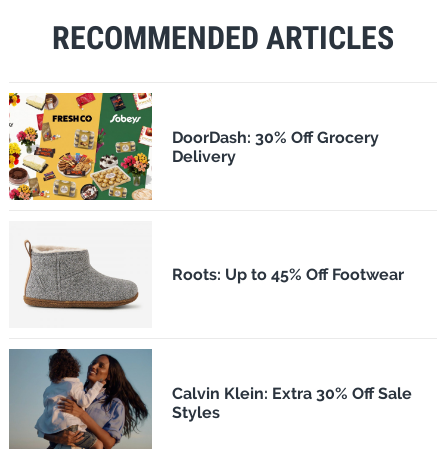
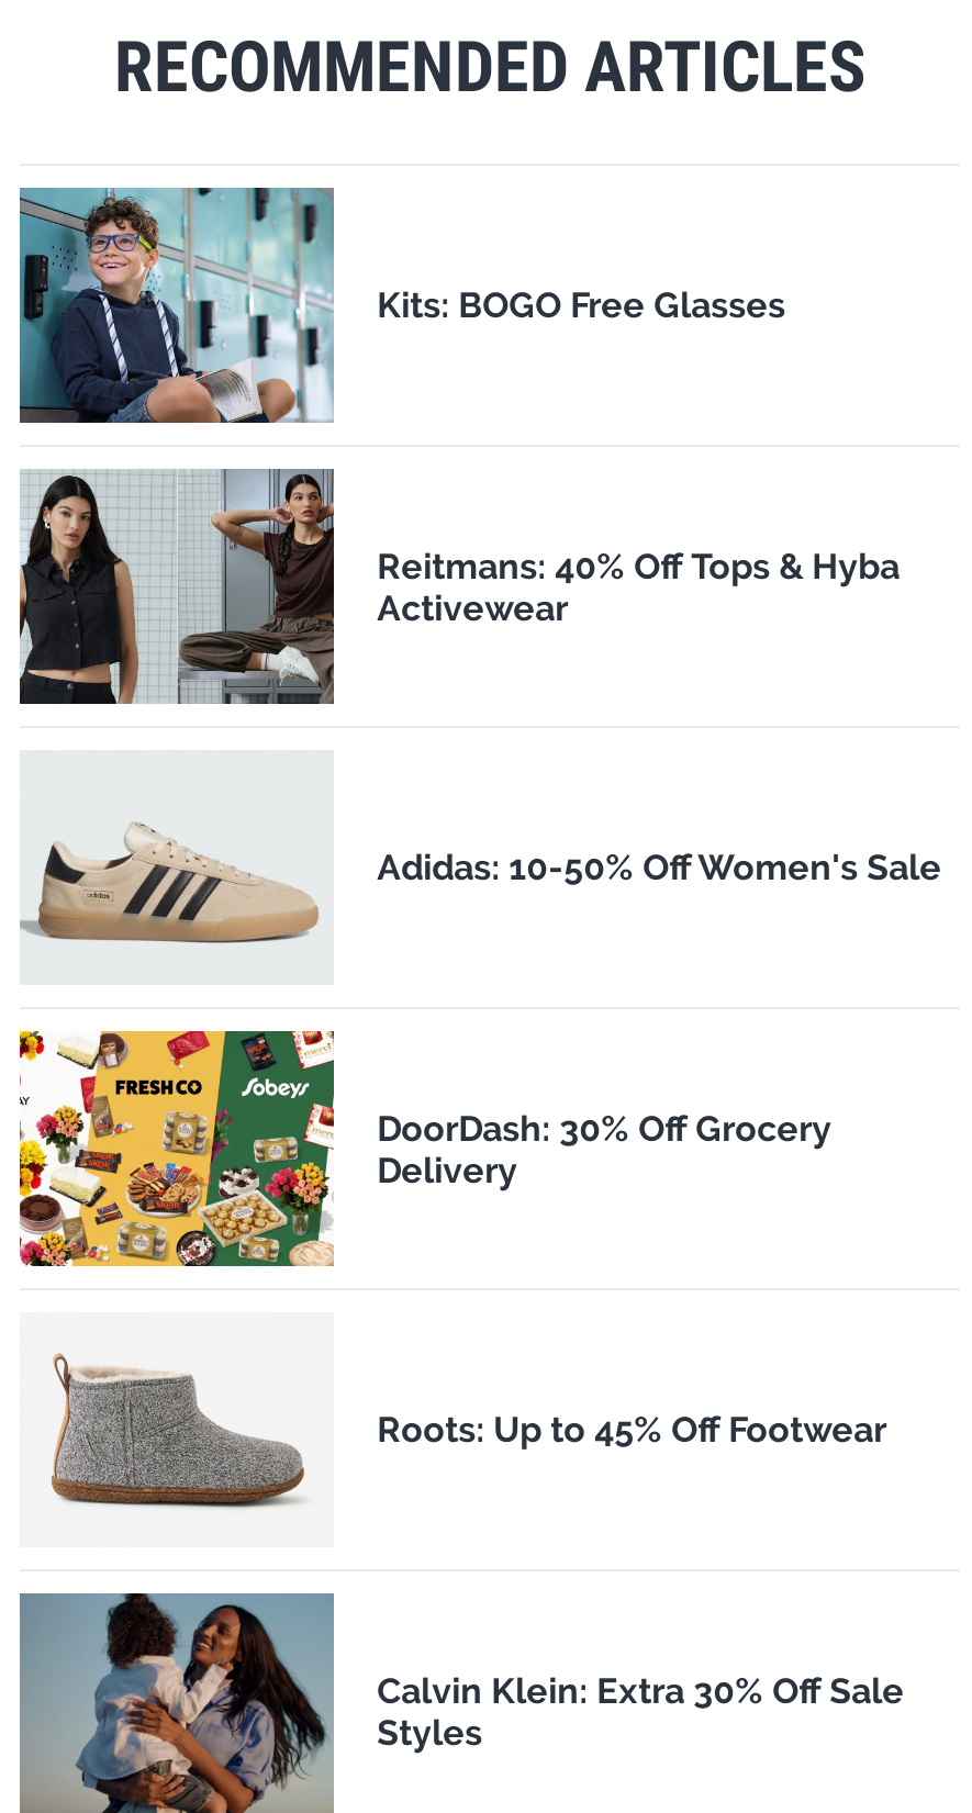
+ [image]
+ Kits: BOGO Free Glasses

+ [image]
+ Reitmans: 40% Off Tops & Hyba
+ Activewear

+ [image]
+ Adidas: 10-50% Off Women's Sale
